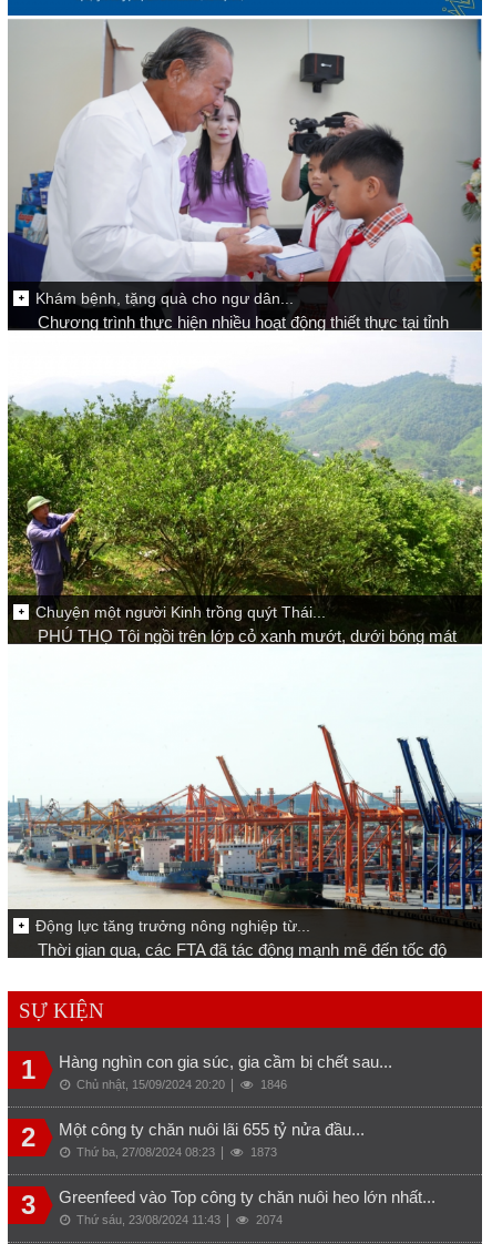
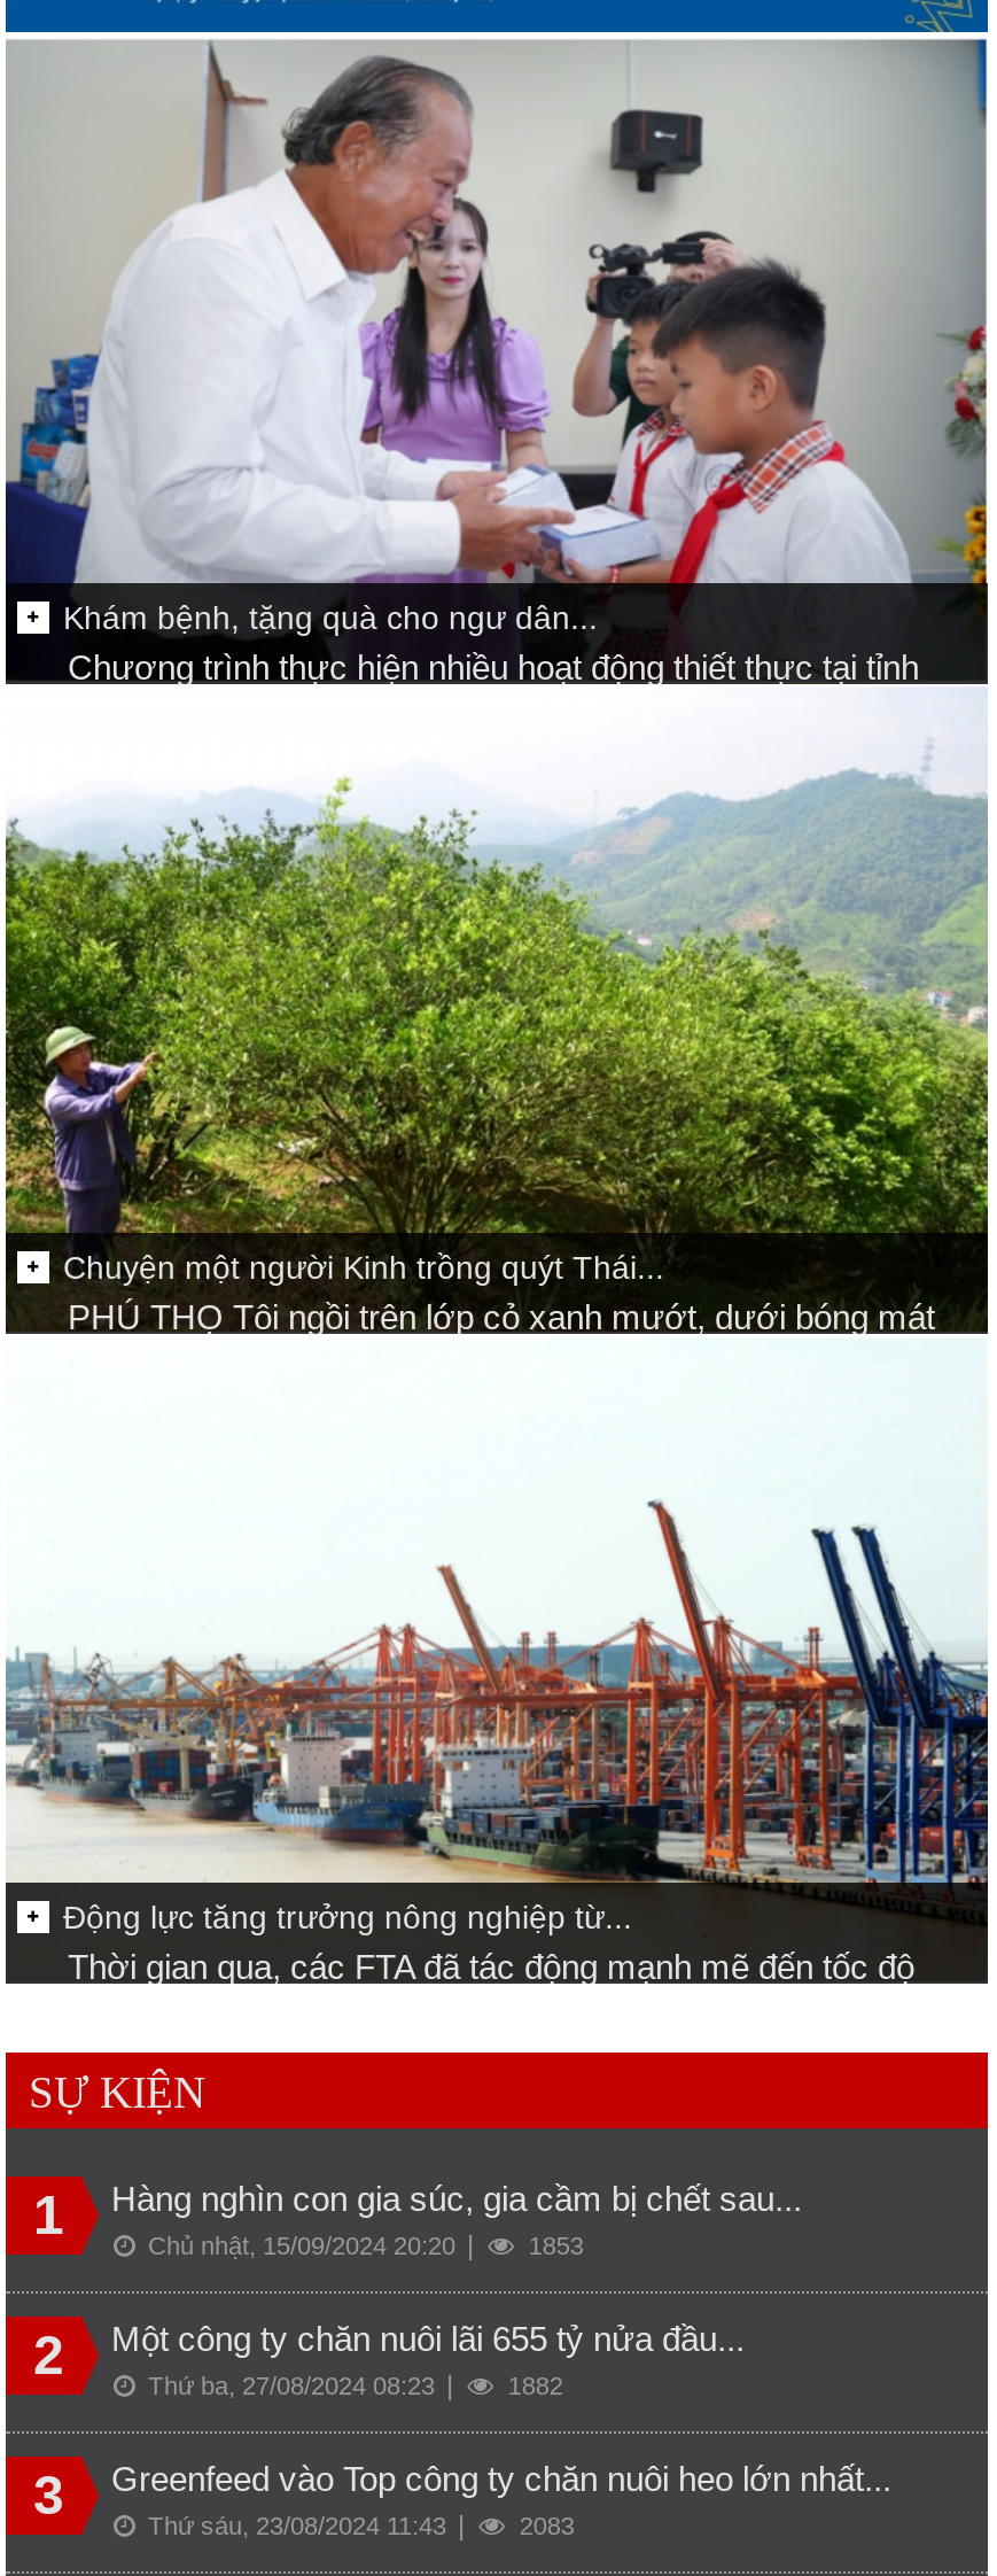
- 1846
+ 1853

- 1873
+ 1882

- 2074
+ 2083
